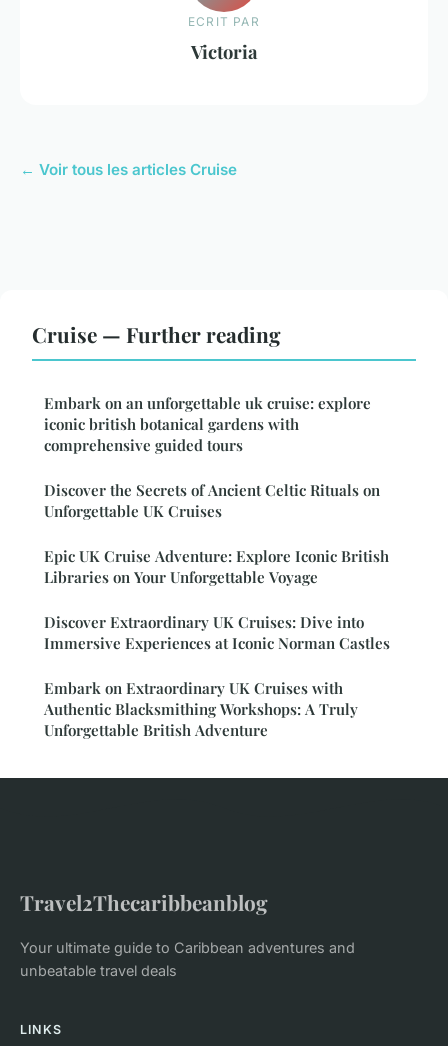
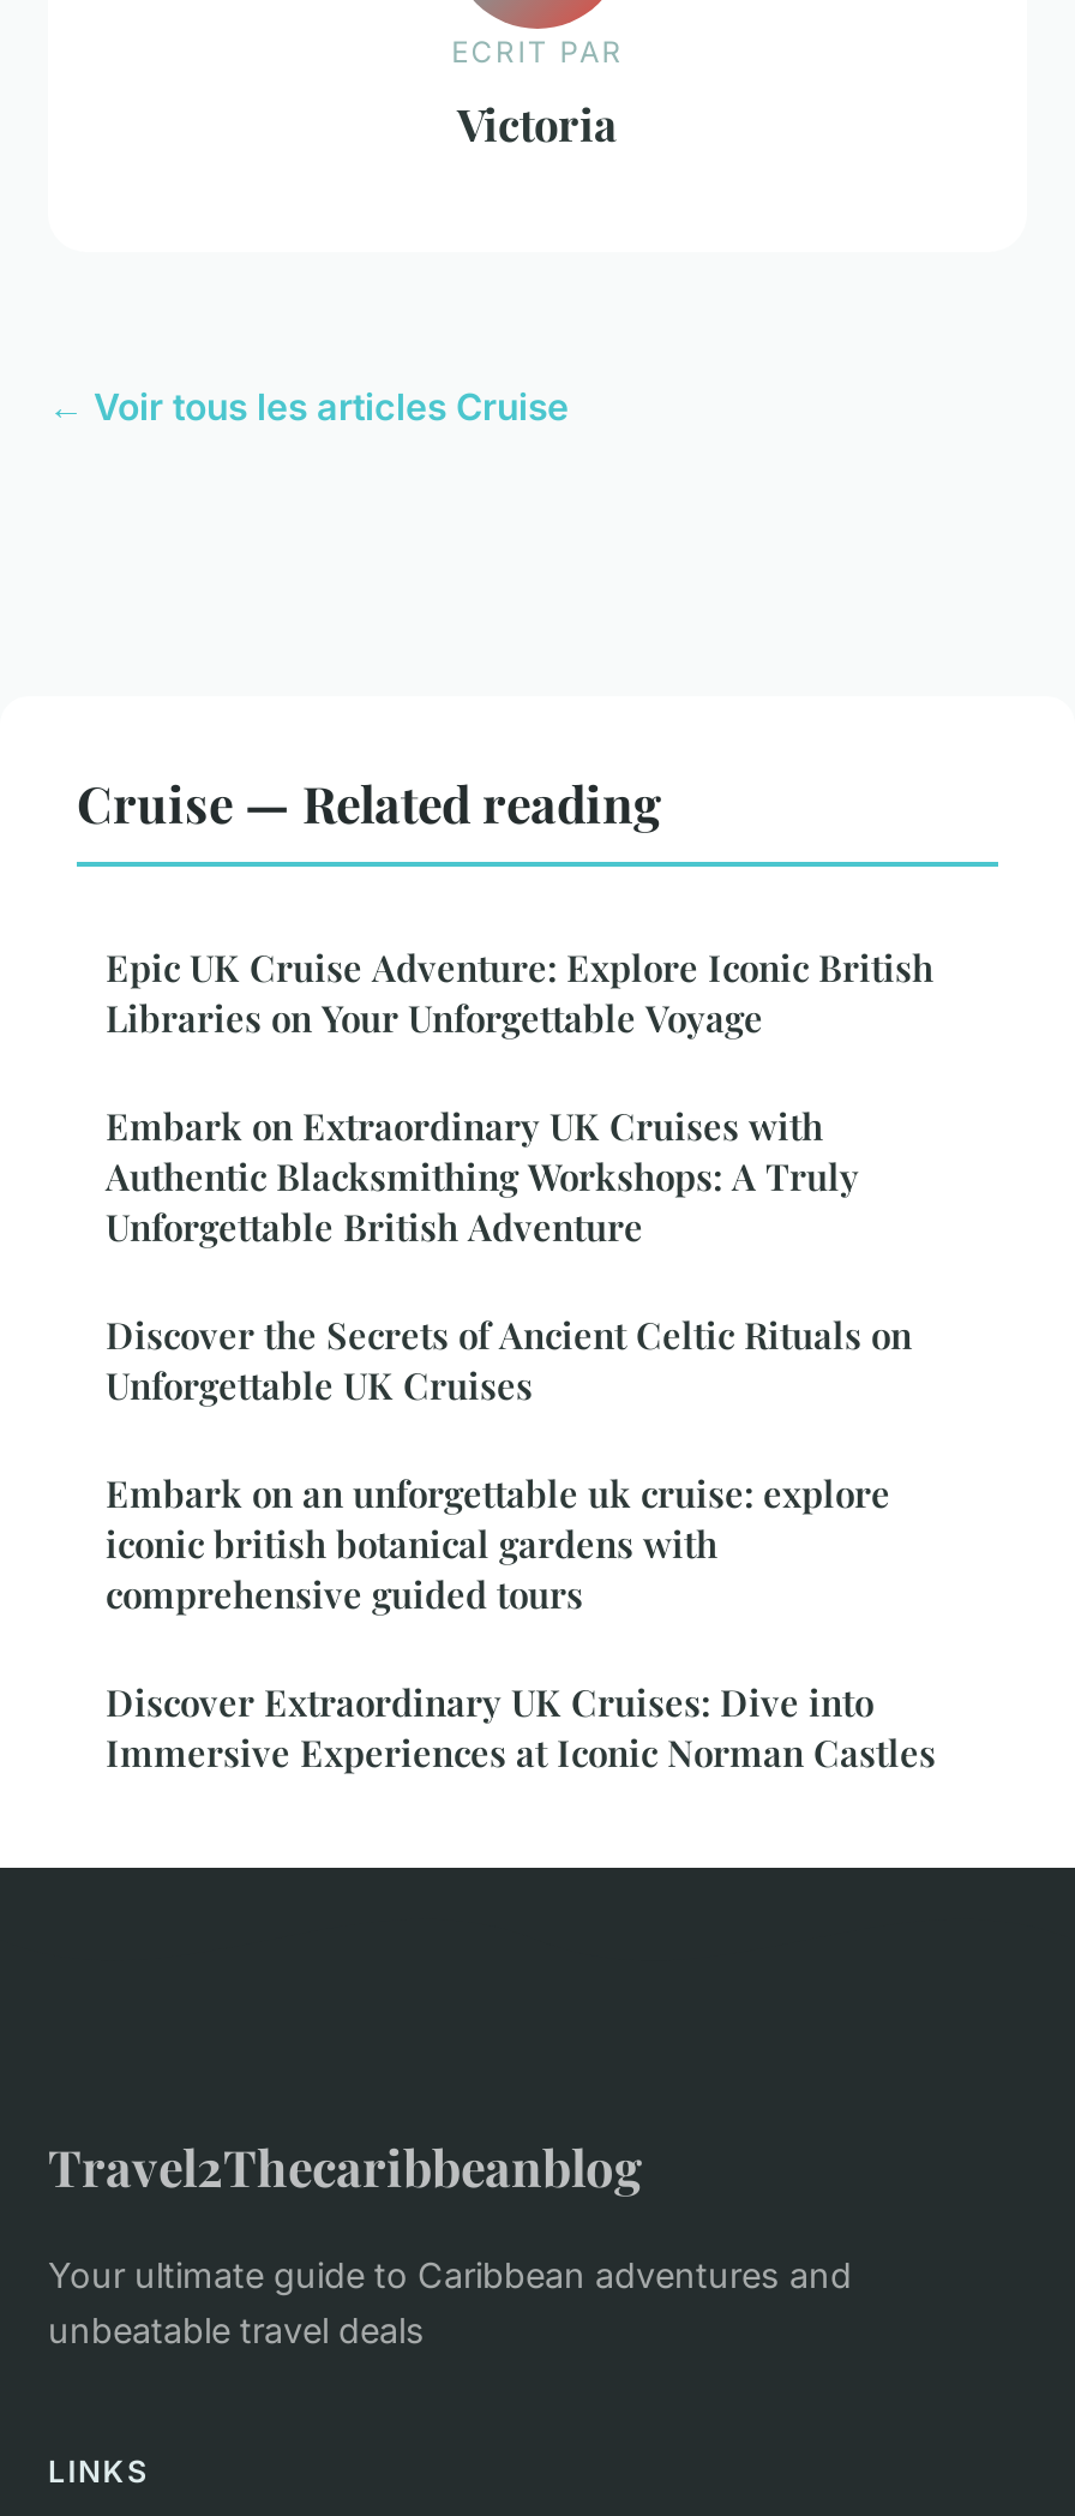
- Cruise — Further reading
+ Cruise — Related reading

moved down: Embark on an unforgettable uk cruise: explore | iconic british botanical gardens with | comprehensive guided tours

moved up: Discover the Secrets of Ancient Celtic Rituals on | Unforgettable UK Cruises | Epic UK Cruise Adventure: Explore Iconic British | Libraries on Your Unforgettable Voyage

moved down: Discover Extraordinary UK Cruises: Dive into | Immersive Experiences at Iconic Norman Castles

moved up: Embark on Extraordinary UK Cruises with | Authentic Blacksmithing Workshops: A Truly | Unforgettable British Adventure
